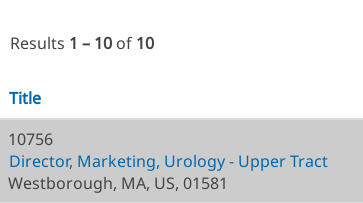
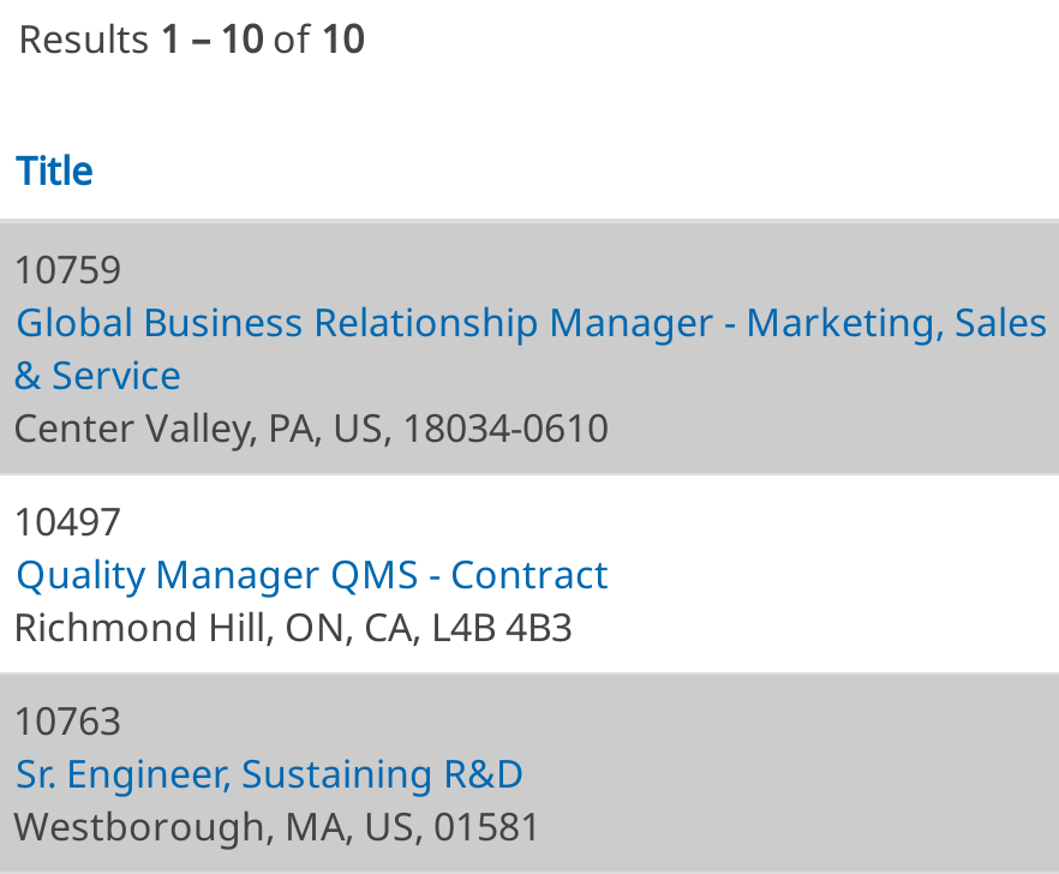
- 10756
- Director, Marketing, Urology - Upper Tract
+ 10759
+ Global Business Relationship Manager - Marketing, Sales
+ & Service
+ Center Valley, PA, US, 18034-0610
+ 10497
+ Quality Manager QMS - Contract
+ Richmond Hill, ON, CA, L4B 4B3
+ 10763
+ Sr. Engineer, Sustaining R&D
